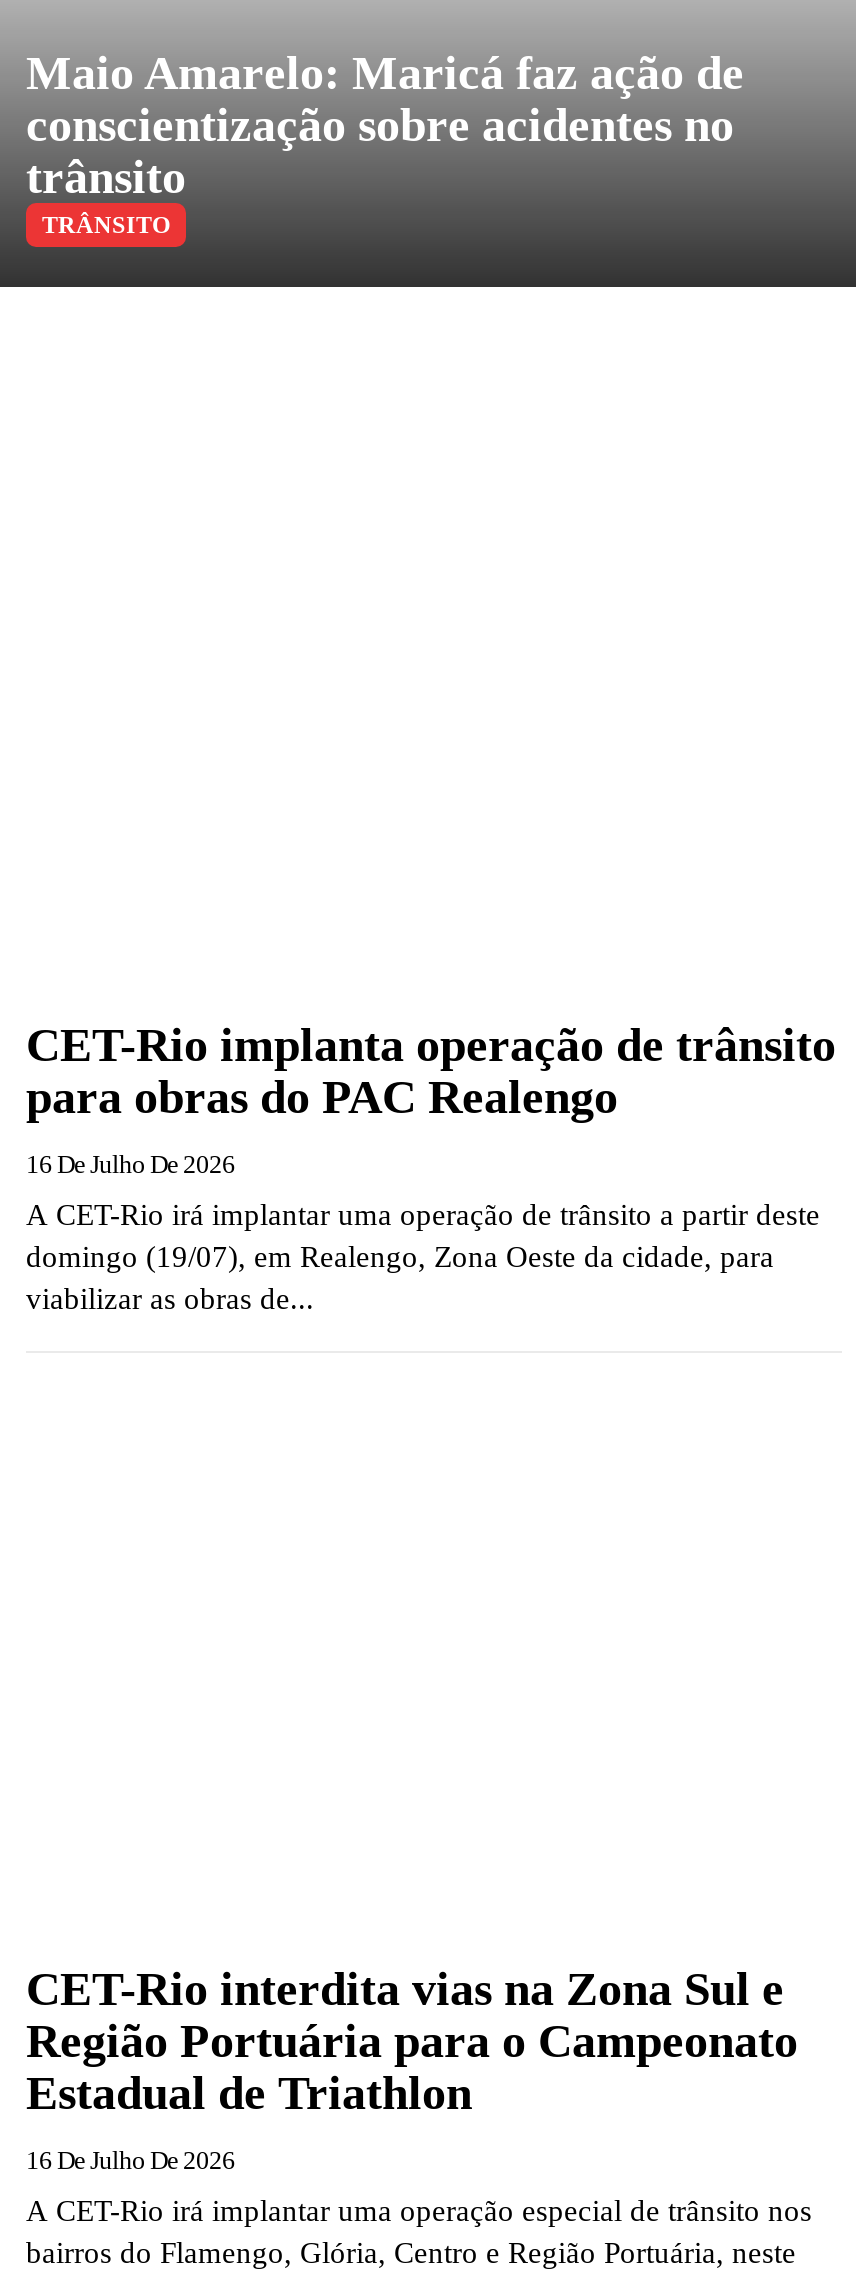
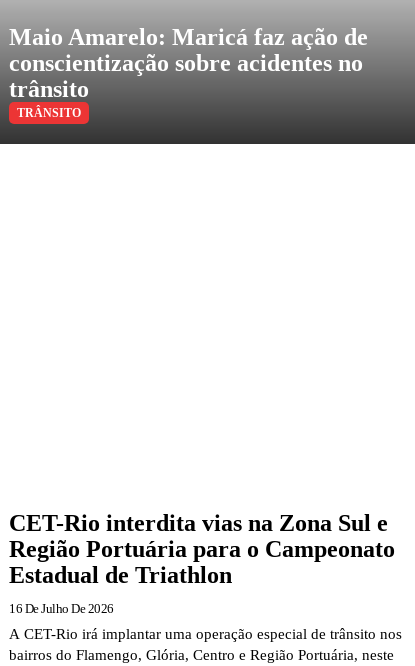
- CET-Rio implanta operação de trânsito
- para obras do PAC Realengo
- 16 De Julho De 2026
- A CET-Rio irá implantar uma operação de trânsito a partir deste
- domingo (19/07), em Realengo, Zona Oeste da cidade, para
- viabilizar as obras de...
